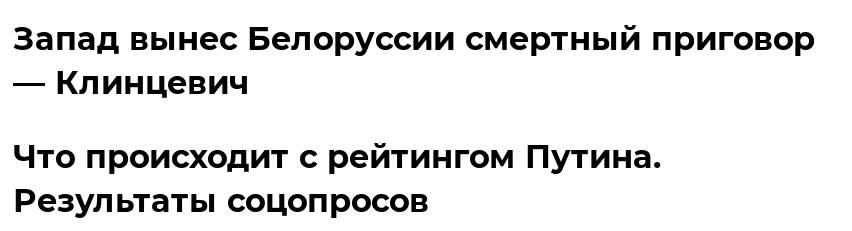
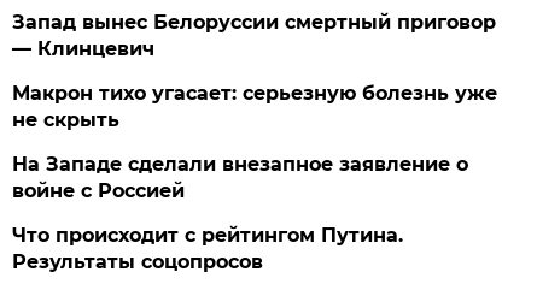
+ Макрон тихо угасает: серьезную болезнь уже
+ не скрыть
+ На Западе сделали внезапное заявление о
+ войне с Россией
